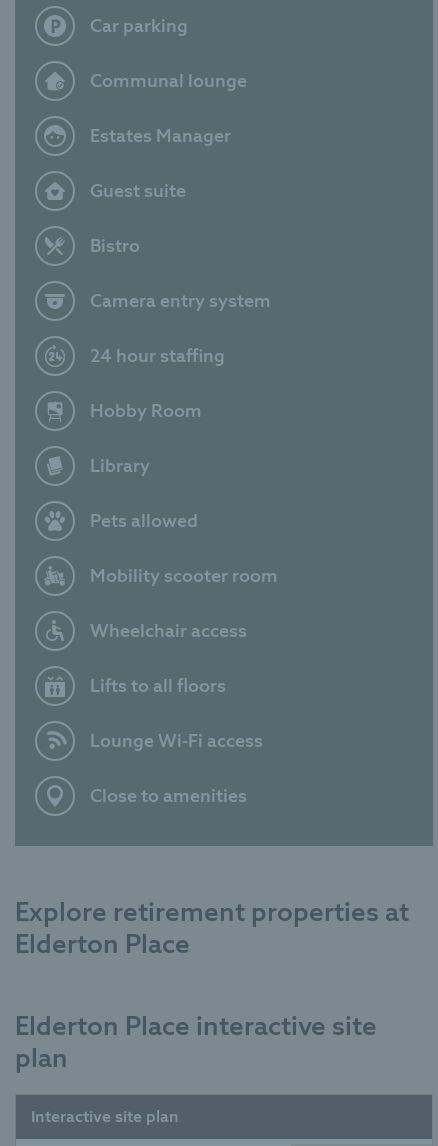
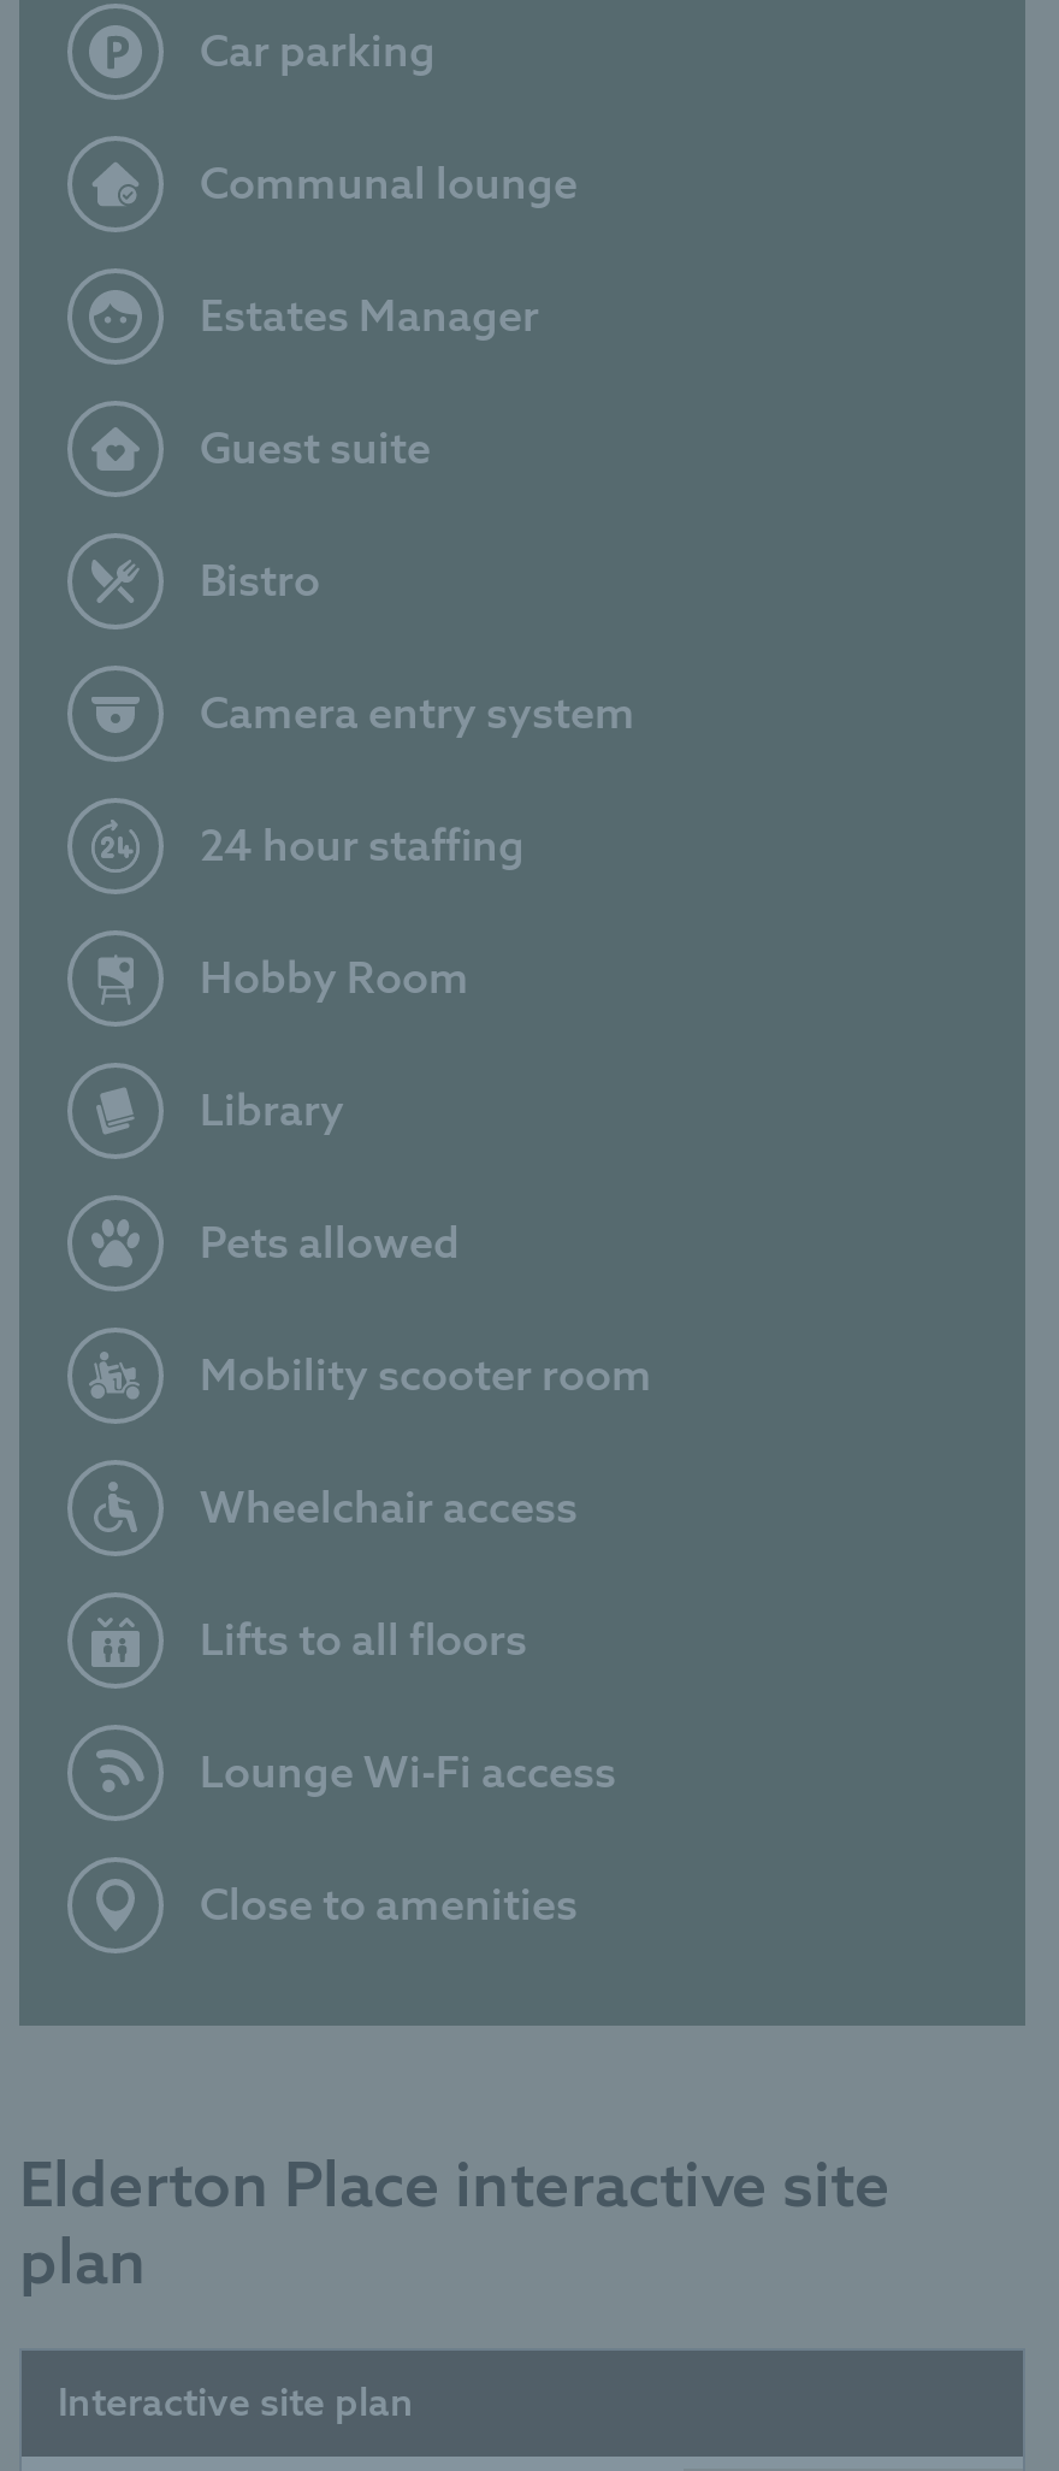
- Explore retirement properties at
- Elderton Place
